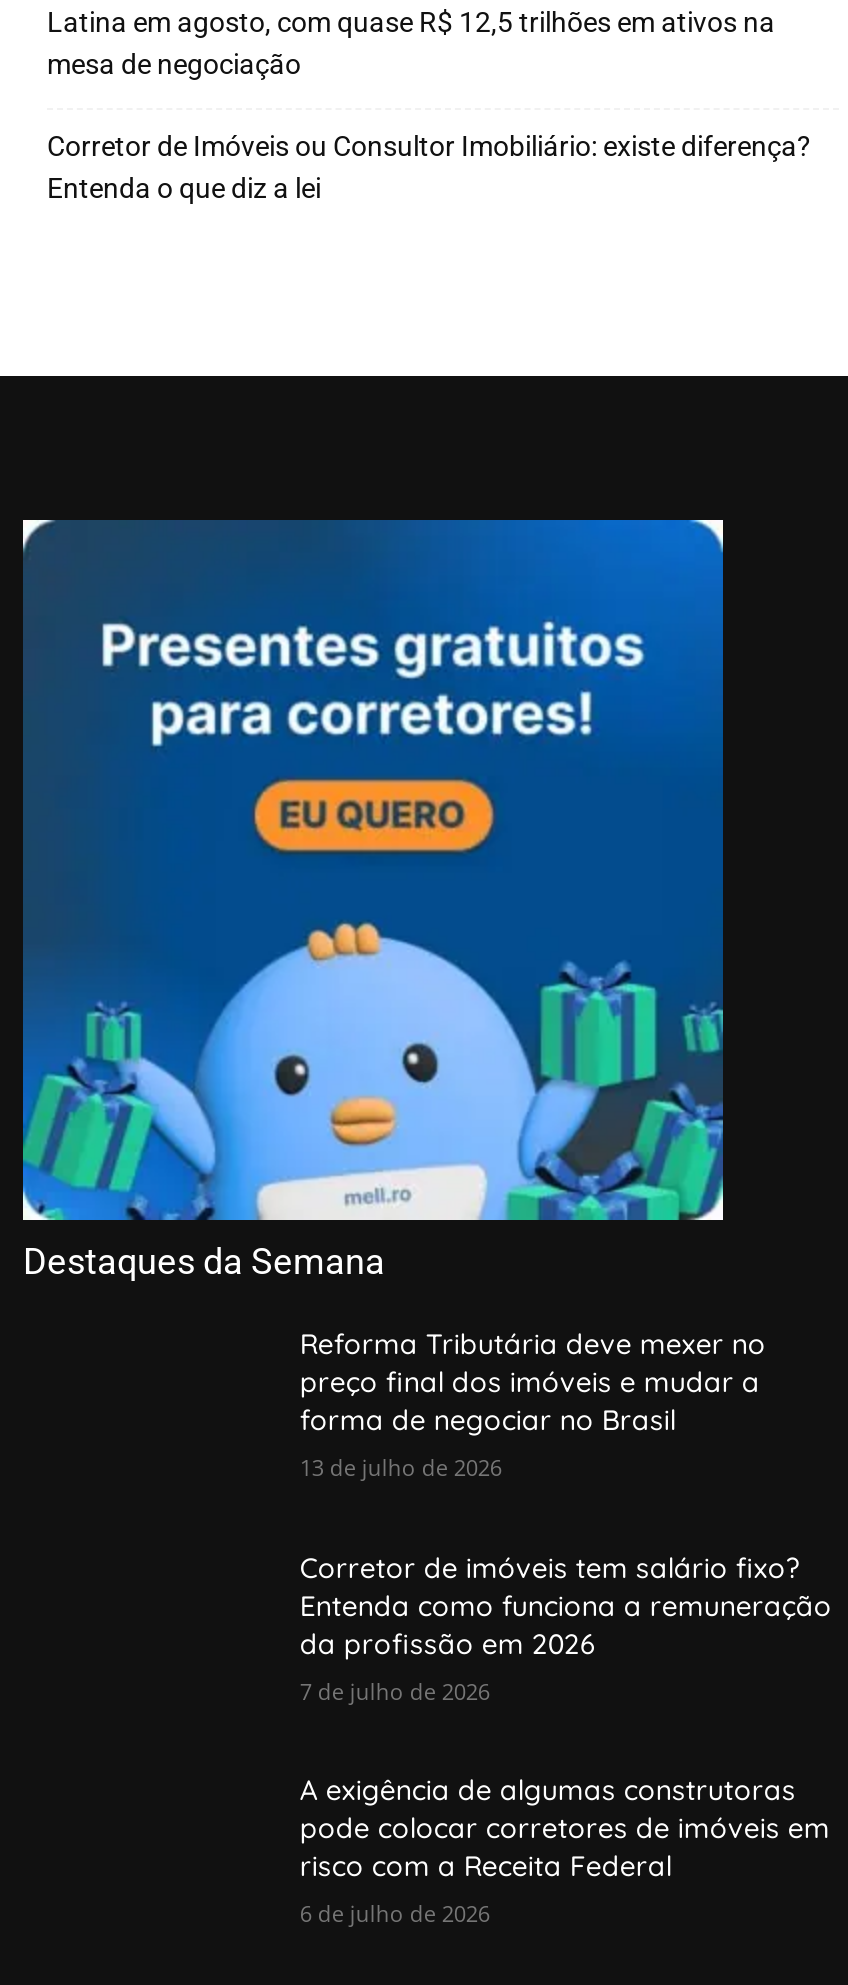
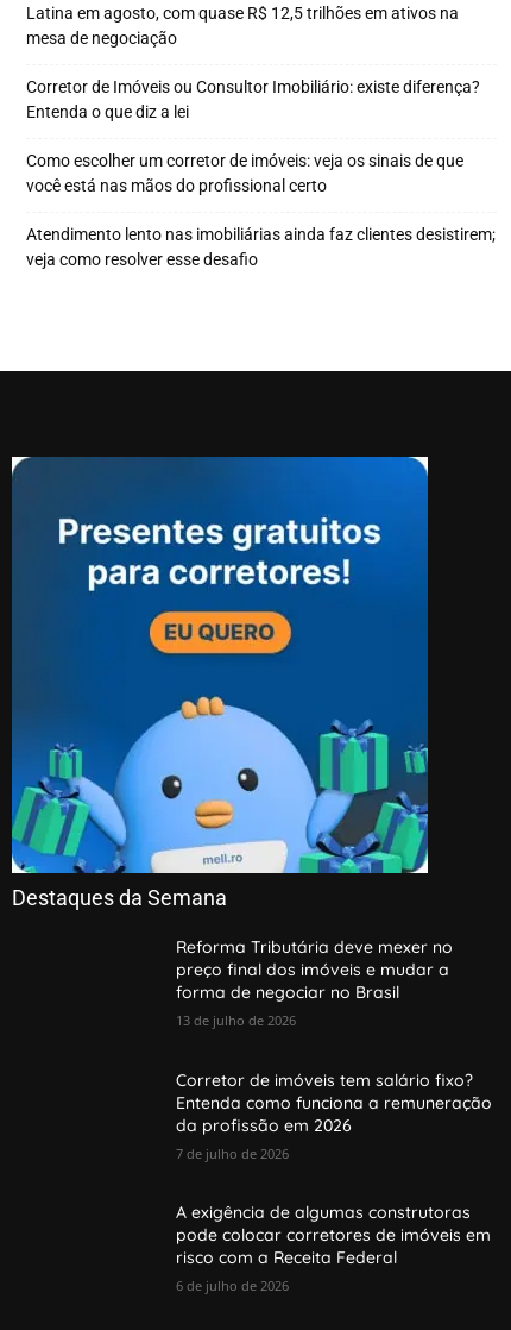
+ Como escolher um corretor de imóveis: veja os sinais de que
+ você está nas mãos do profissional certo
+ Atendimento lento nas imobiliárias ainda faz clientes desistirem;
+ veja como resolver esse desafio
